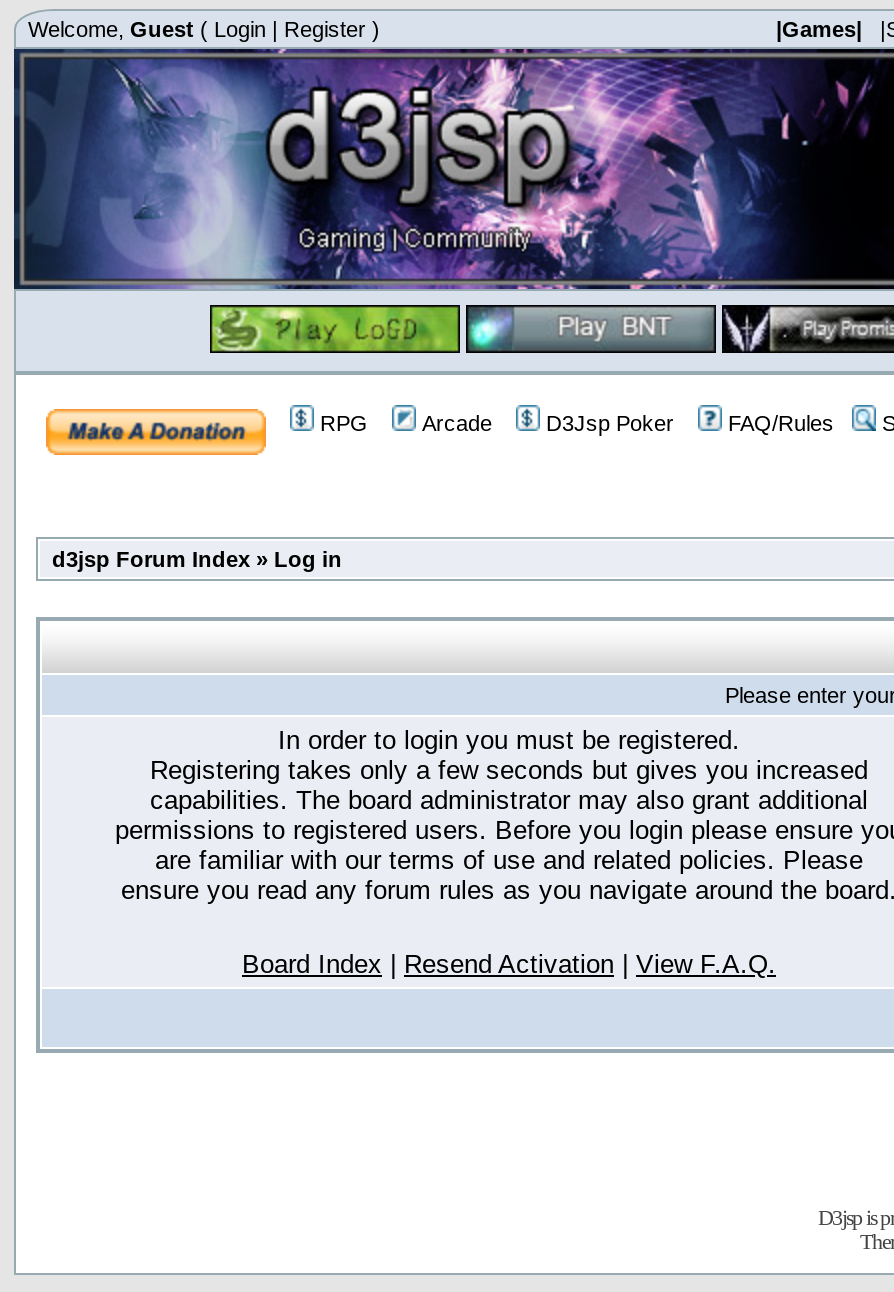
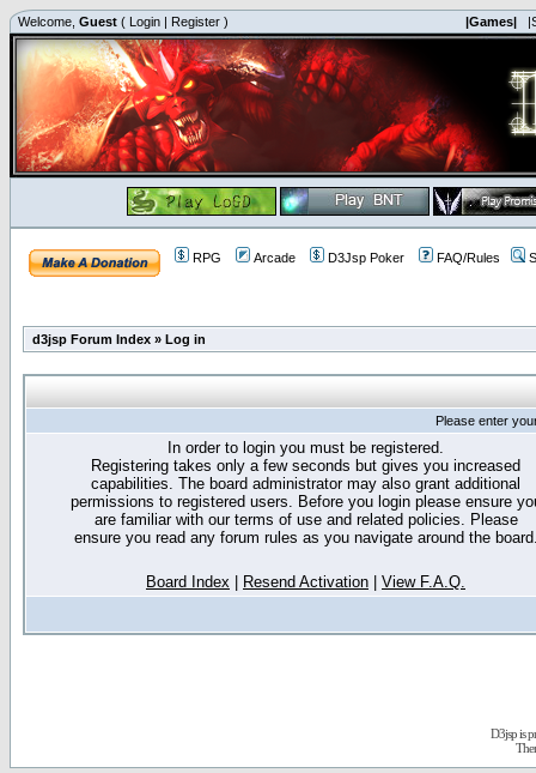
- [image]
+ [image]
